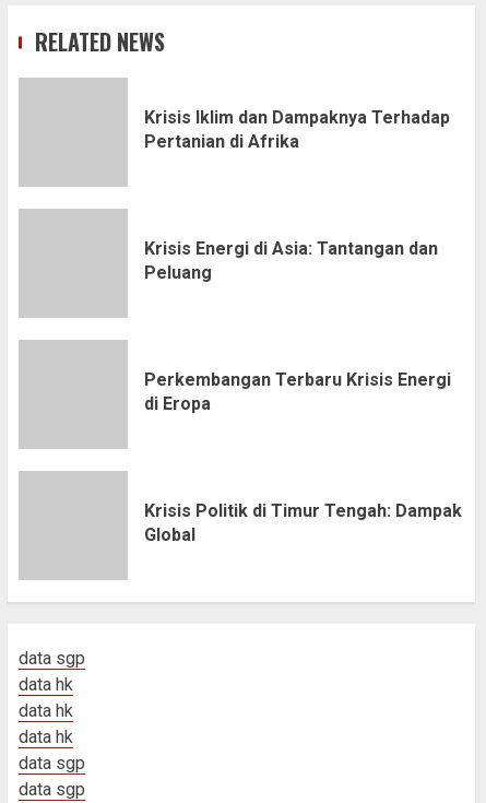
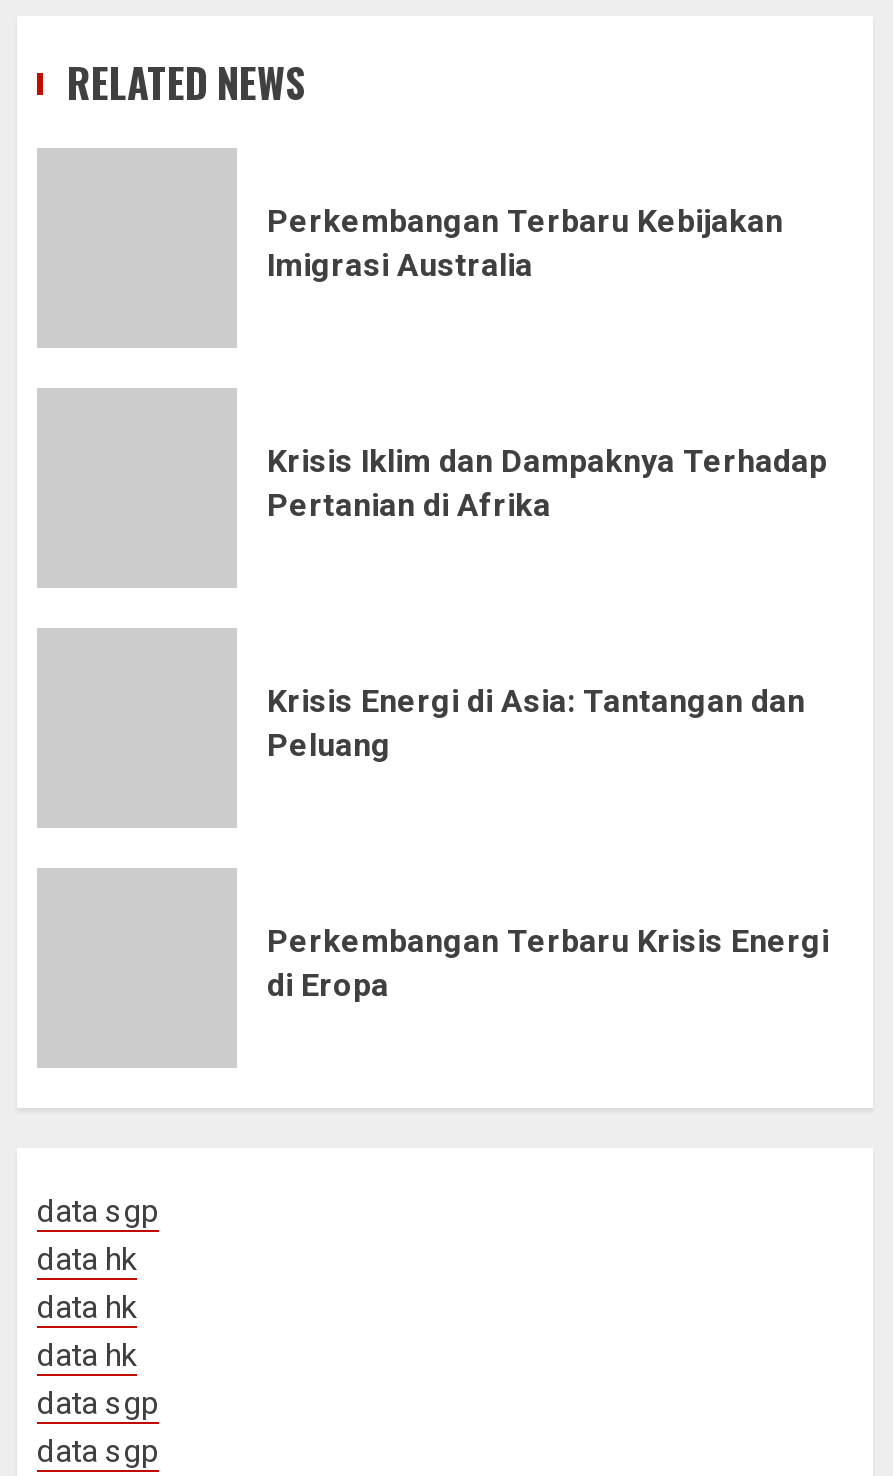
+ Perkembangan Terbaru Kebijakan
+ Imigrasi Australia

moved down: Krisis Iklim dan Dampaknya Terhadap | Pertanian di Afrika | Krisis Energi di Asia: Tantangan dan | Peluang | Perkembangan Terbaru Krisis Energi | di Eropa

- Krisis Politik di Timur Tengah: Dampak
- Global
